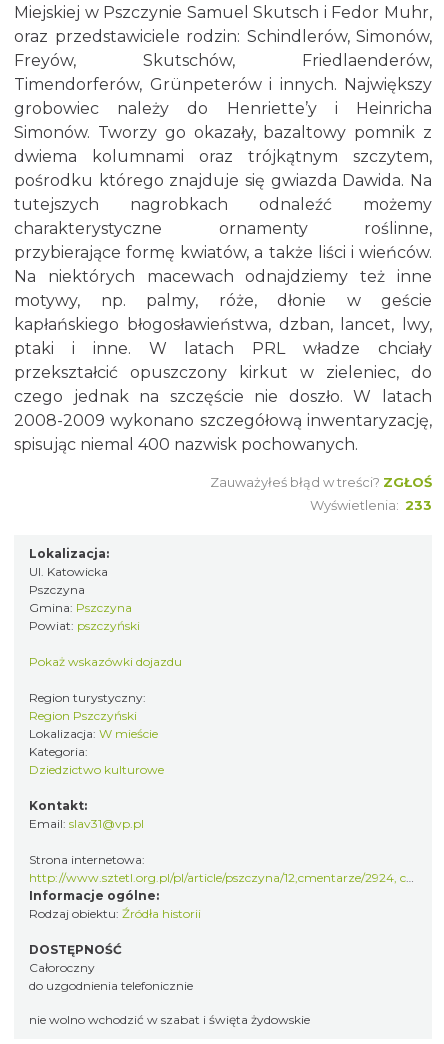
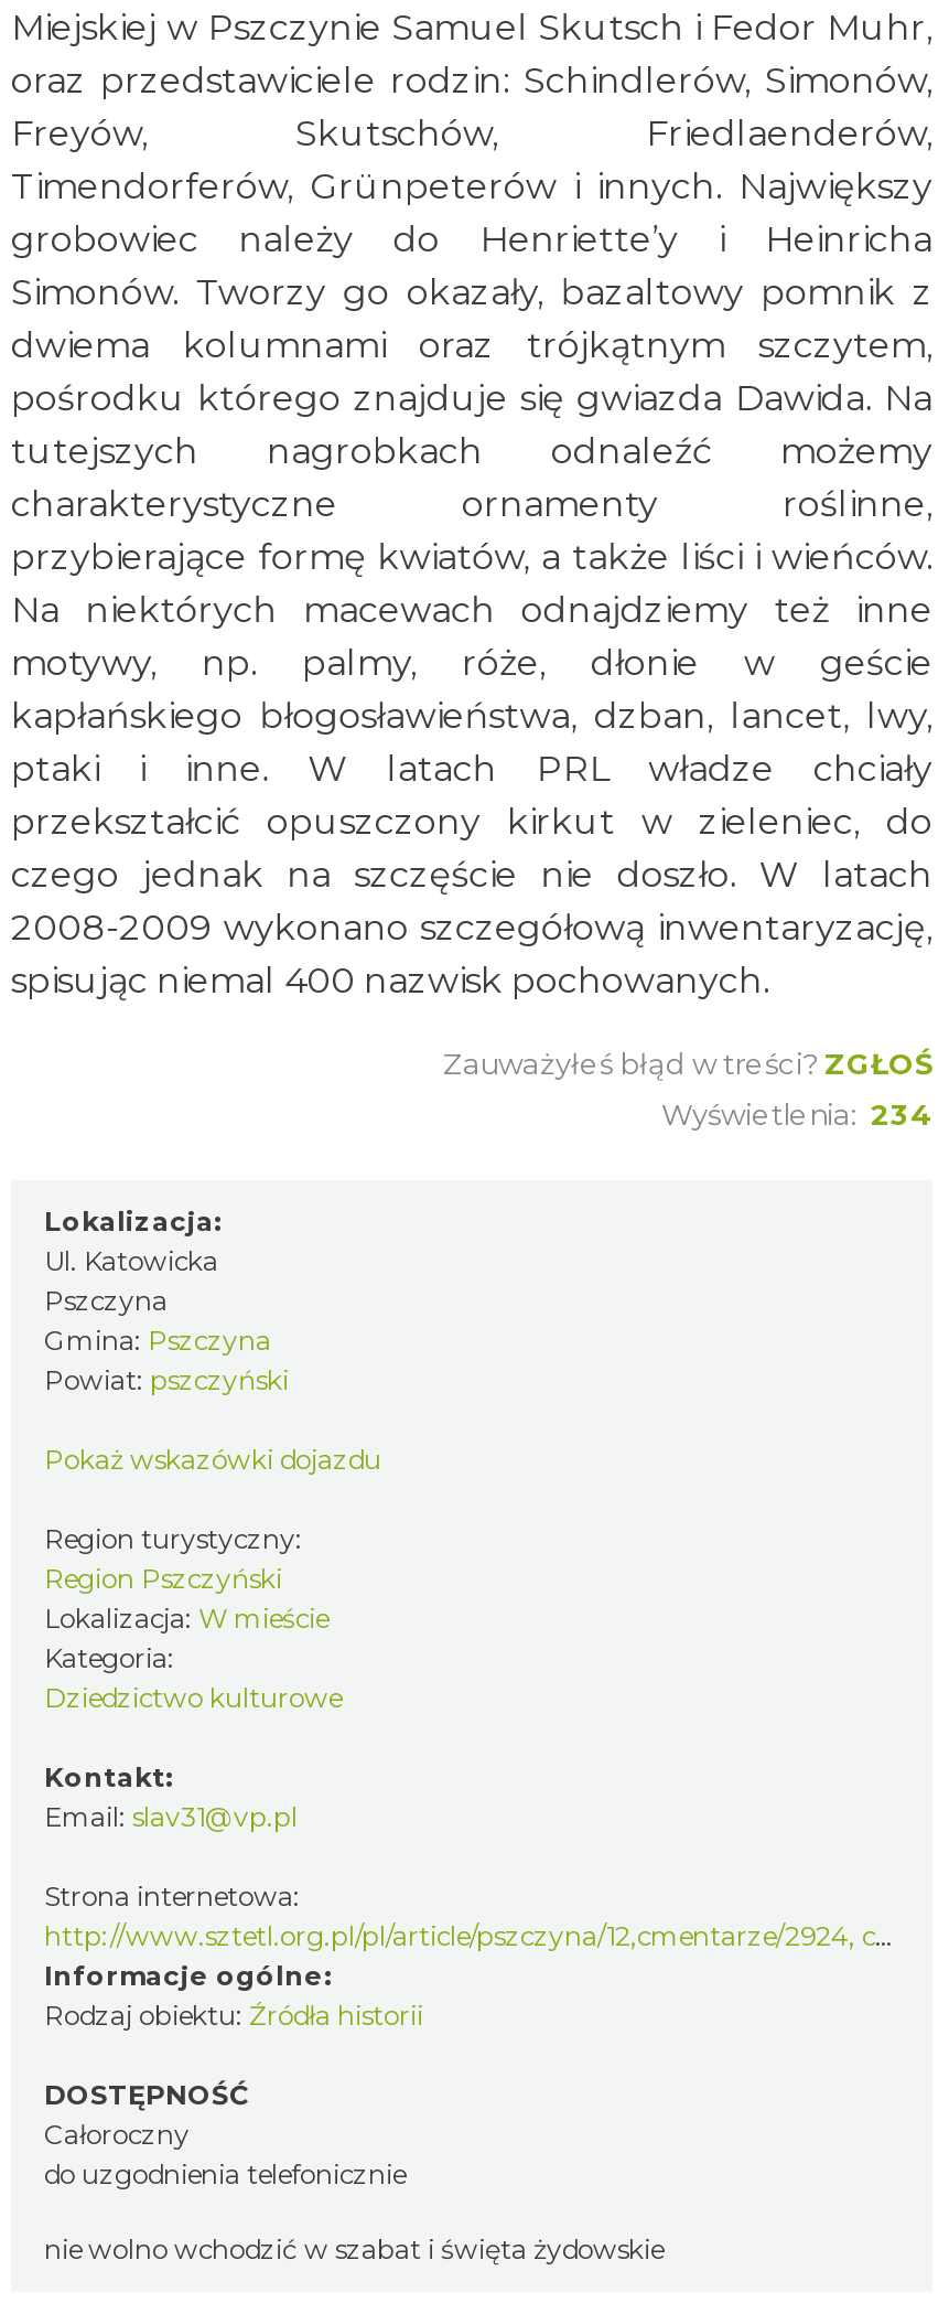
- Wyświetlenia: 233
+ Wyświetlenia: 234
